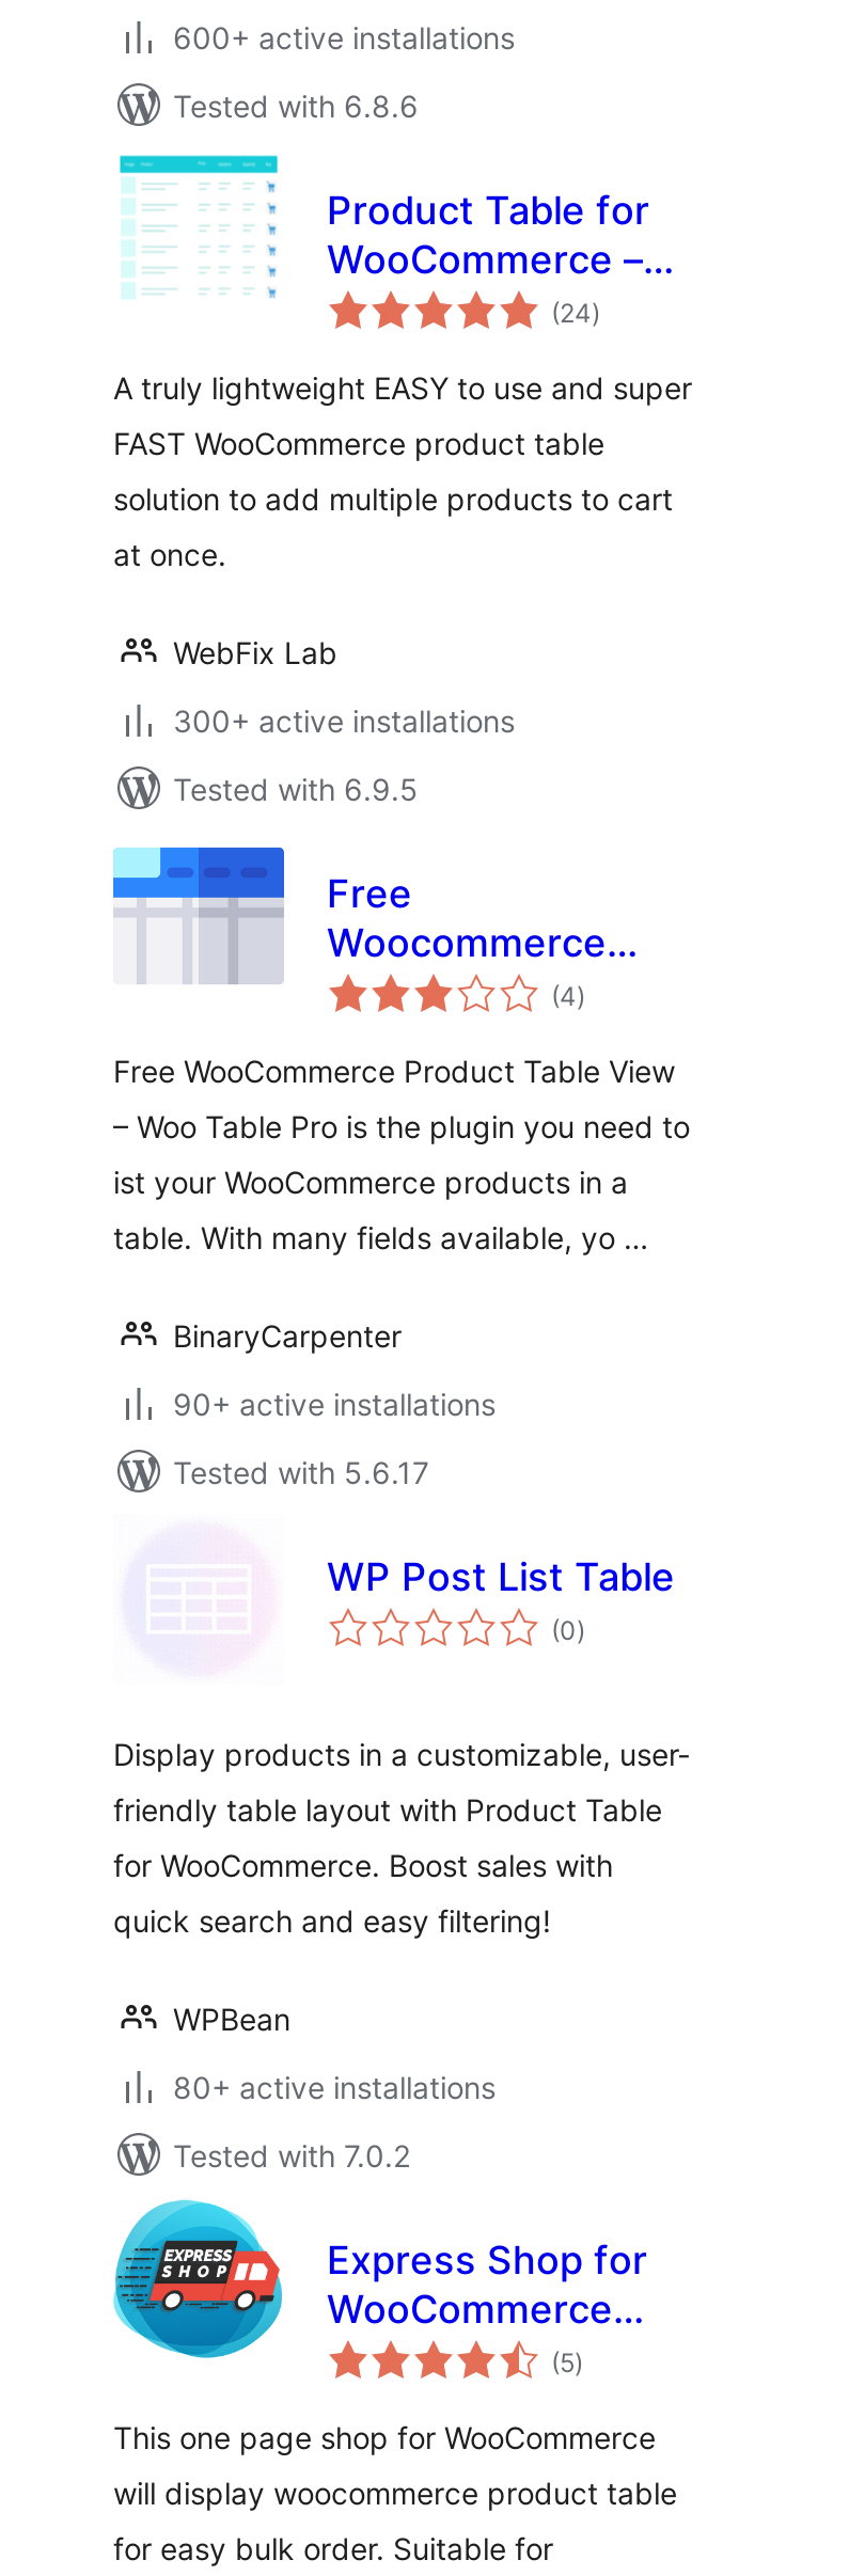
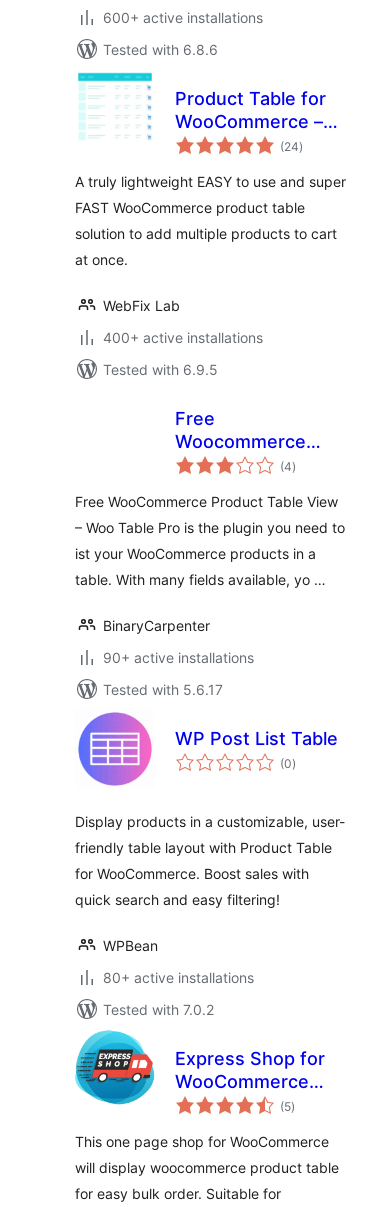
- 300+ active installations
+ 400+ active installations

- [image]

+ [image]
